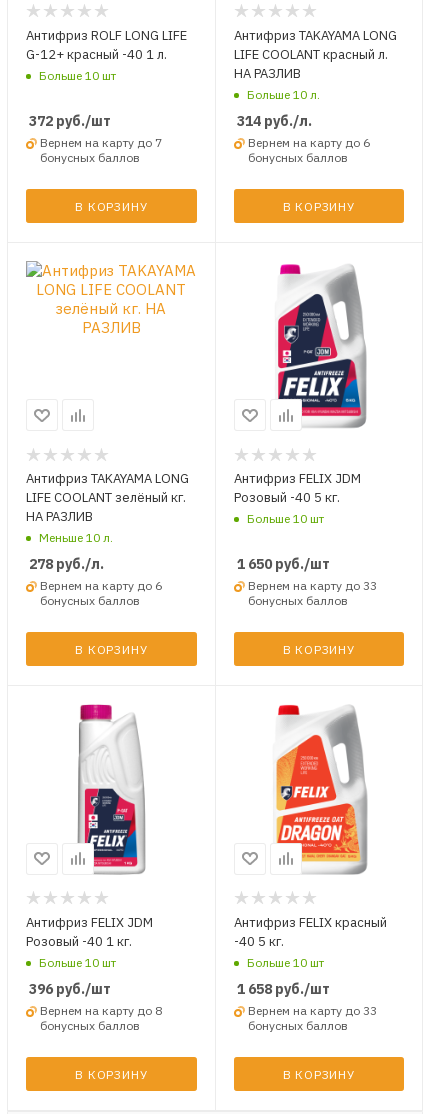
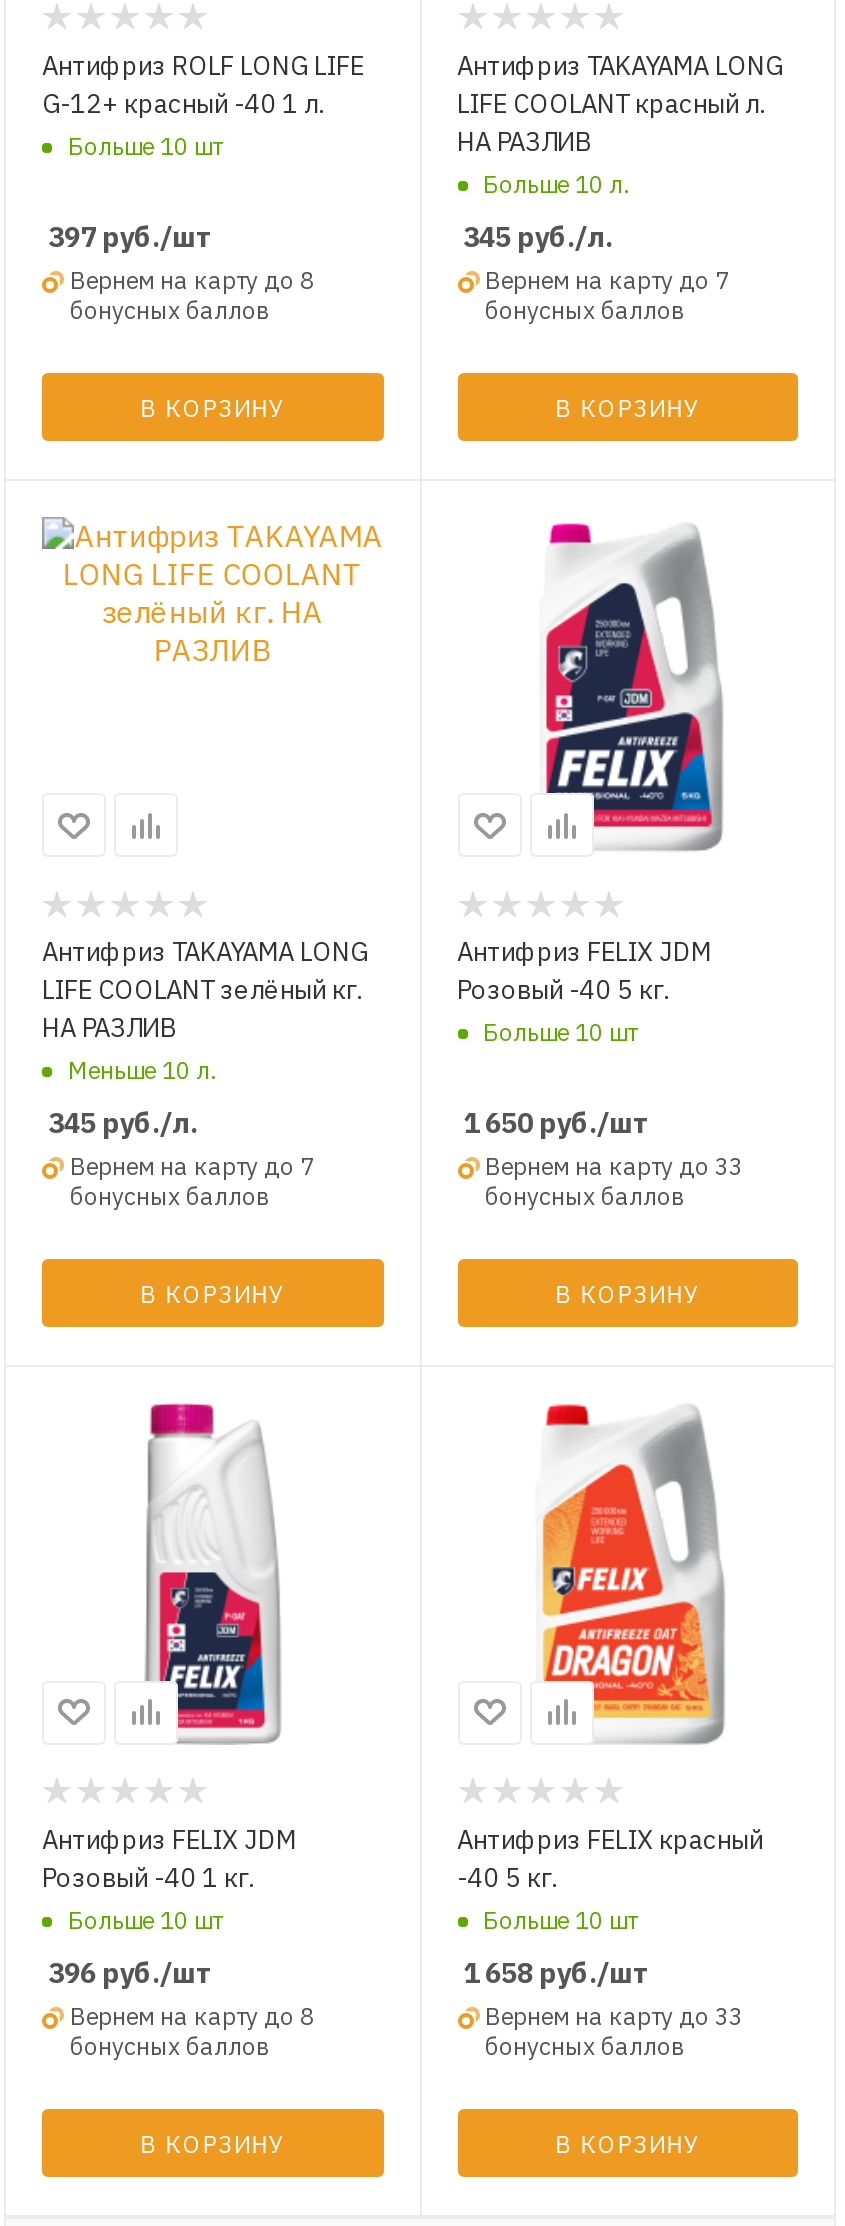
- 372 руб./шт
+ 397 руб./шт

- 314 руб./л.
+ 345 руб./л.

- Вернем на карту до 7
+ Вернем на карту до 8

- Вернем на карту до 6
+ Вернем на карту до 7

- 278 руб./л.
+ 345 руб./л.

- Вернем на карту до 6
+ Вернем на карту до 7
